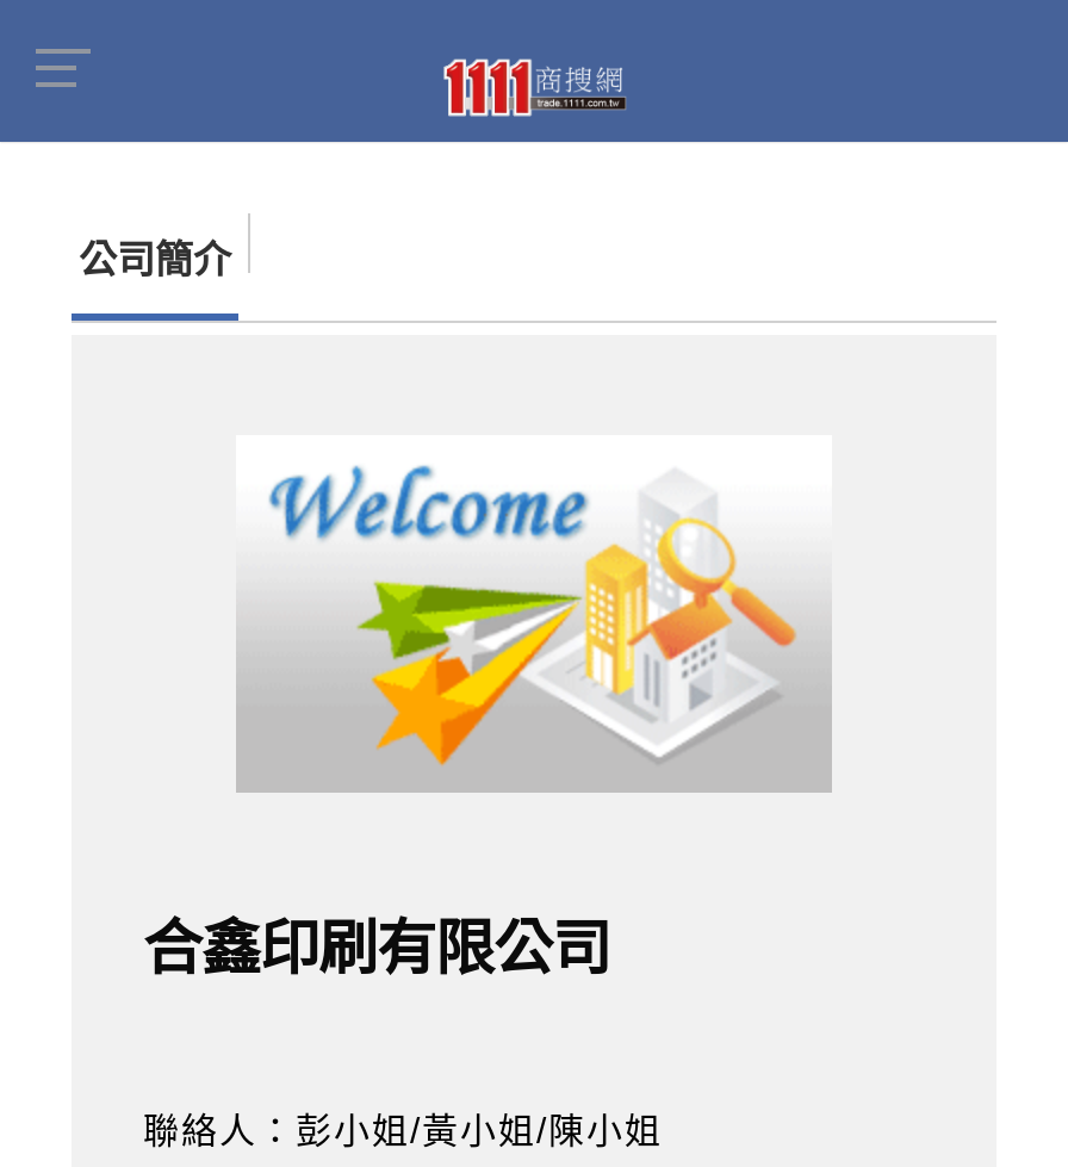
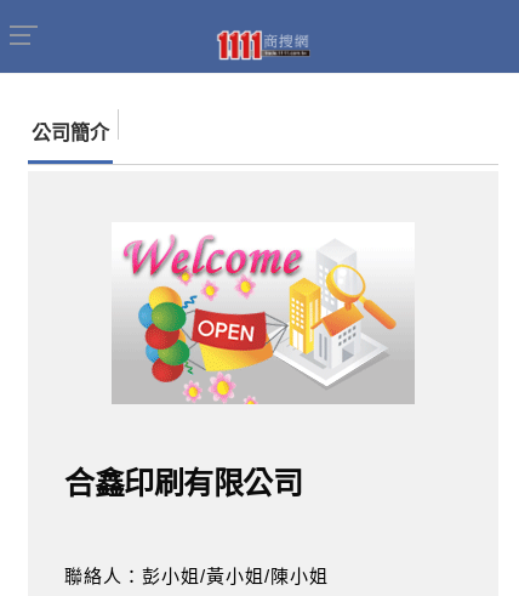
- [image]
+ [image]
